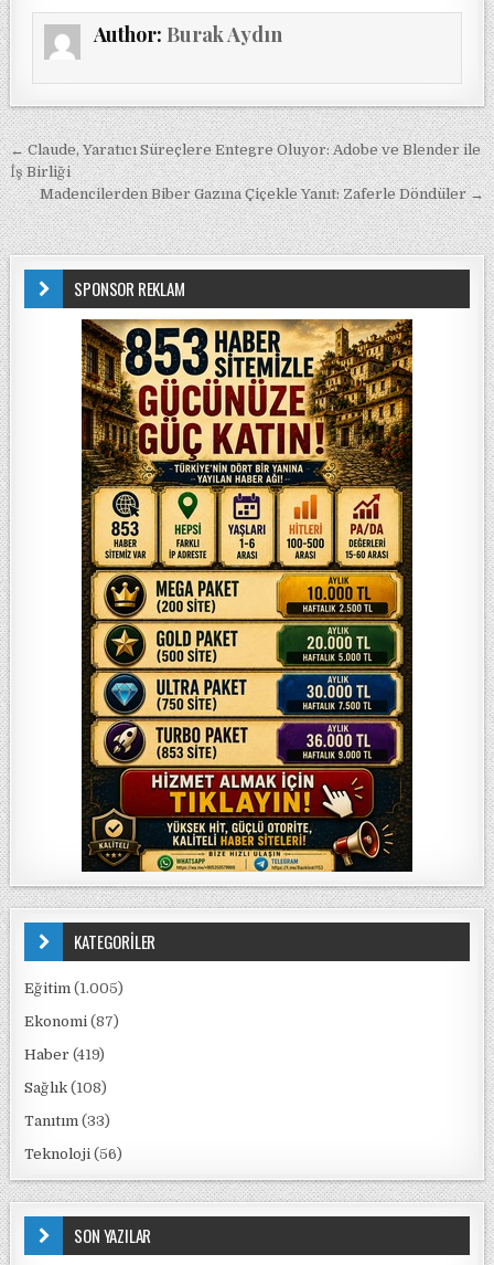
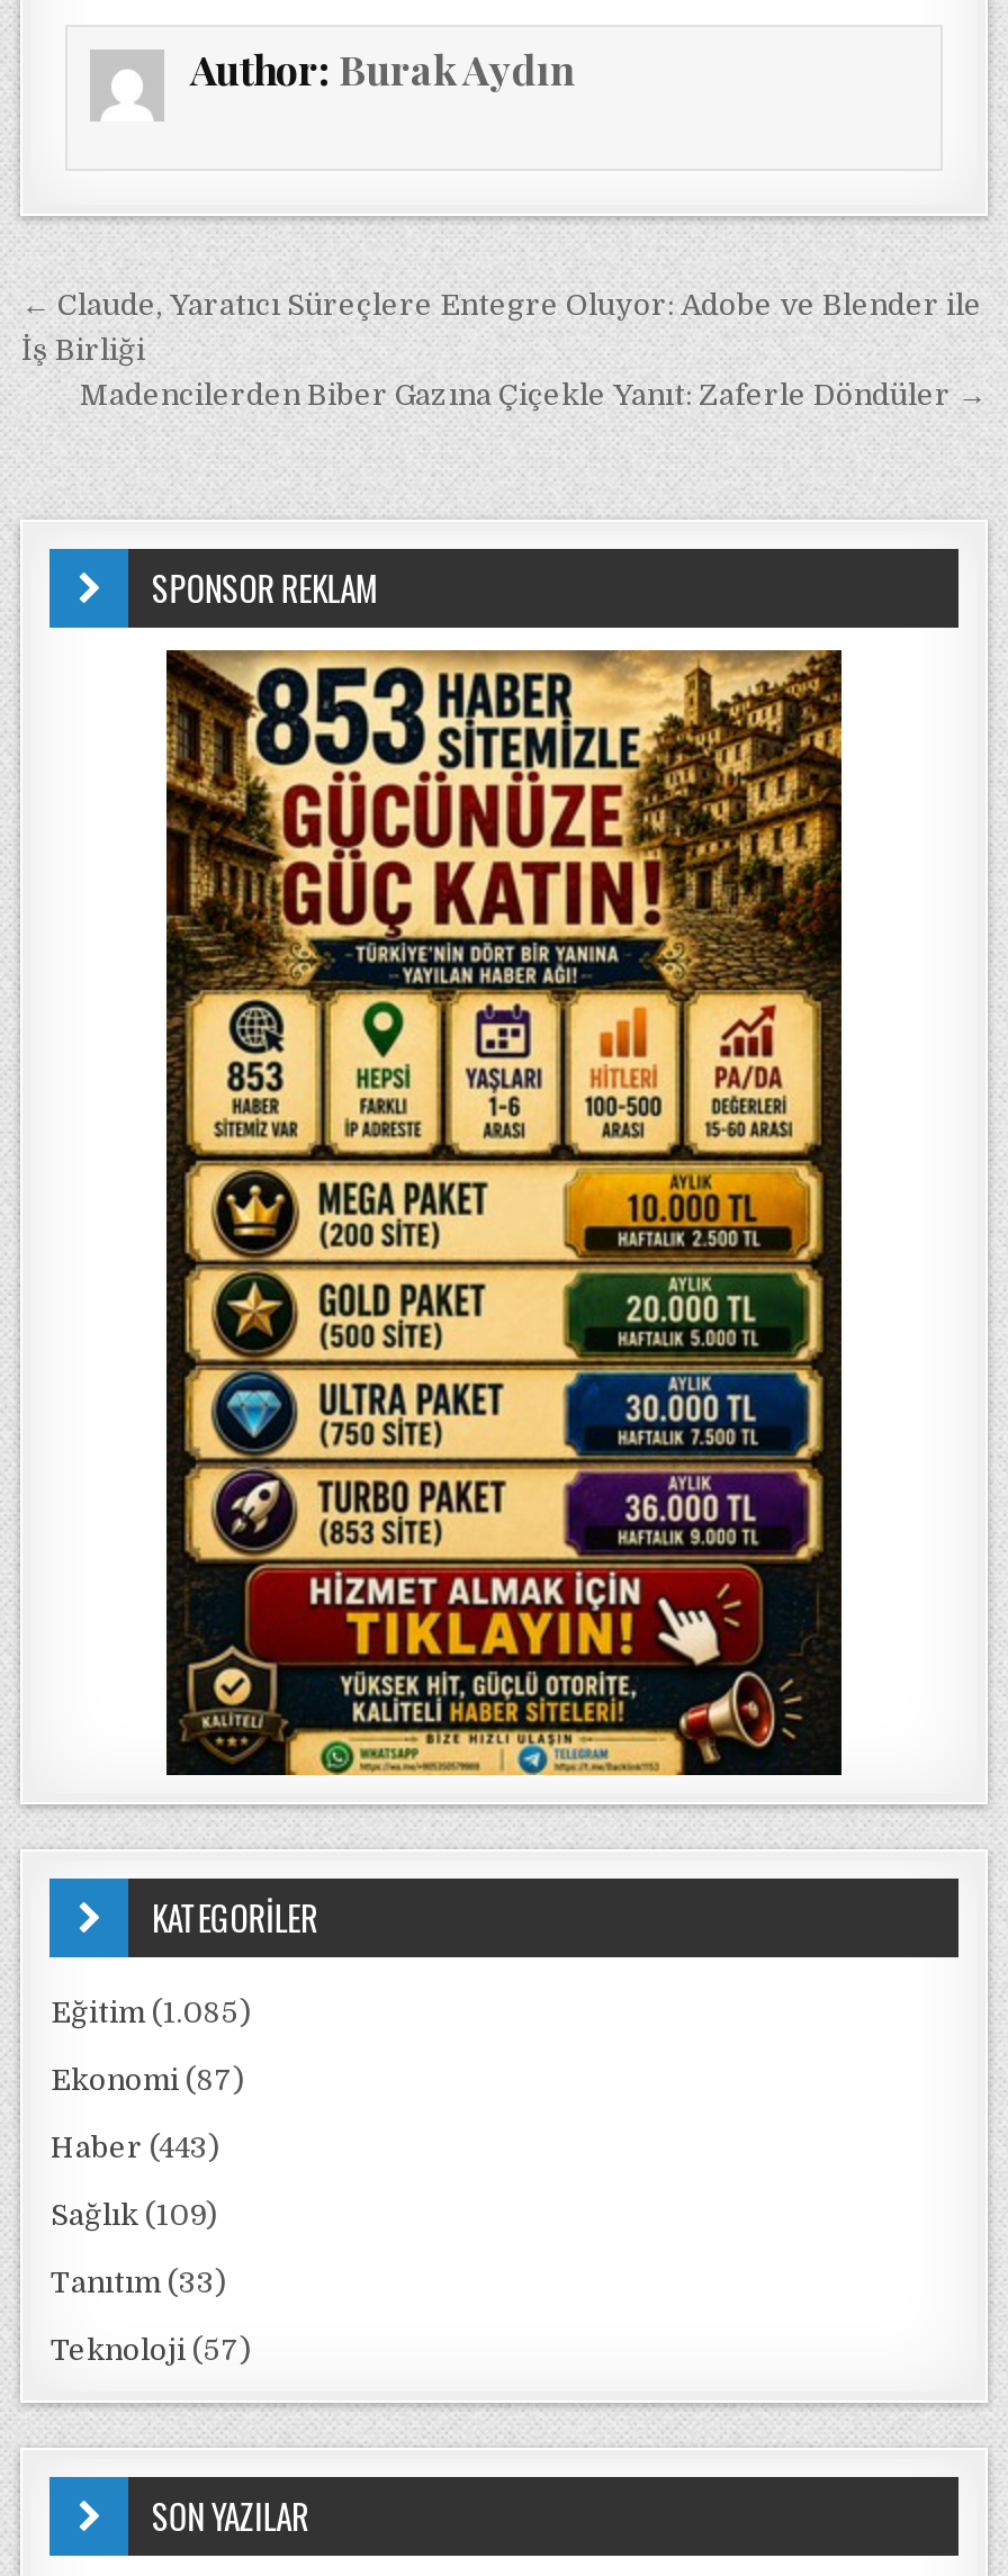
- Eğitim (1.005)
+ Eğitim (1.085)

- Haber (419)
+ Haber (443)

- Sağlık (108)
+ Sağlık (109)

- Teknoloji (56)
+ Teknoloji (57)
